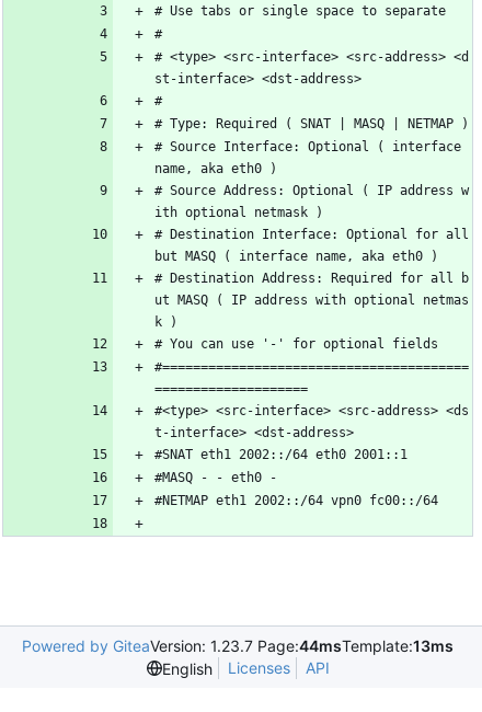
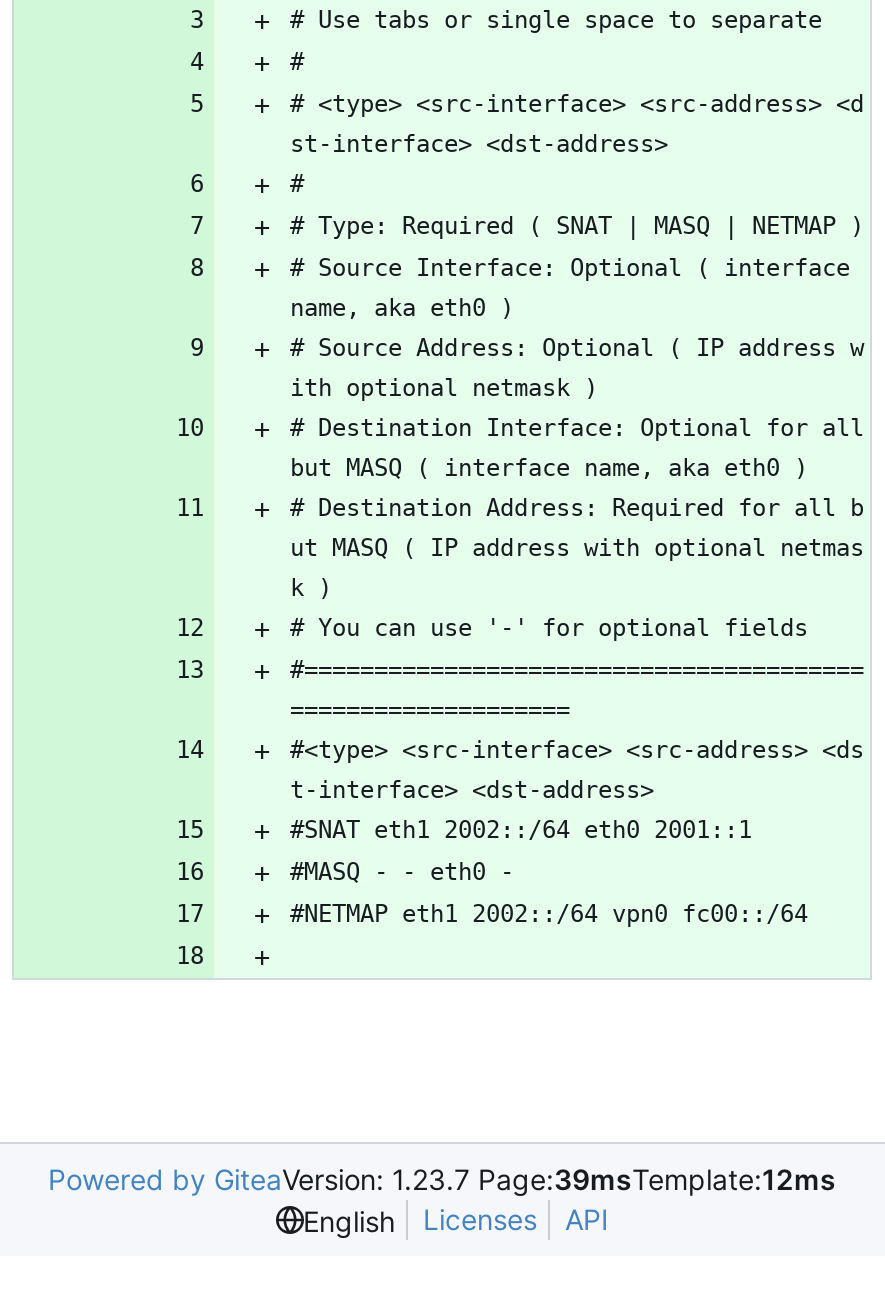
- Powered by GiteaVersion: 1.23.7 Page:44msTemplate:13ms
+ Powered by GiteaVersion: 1.23.7 Page:39msTemplate:12ms
